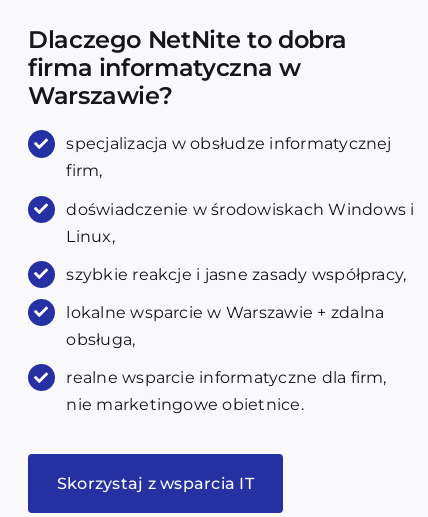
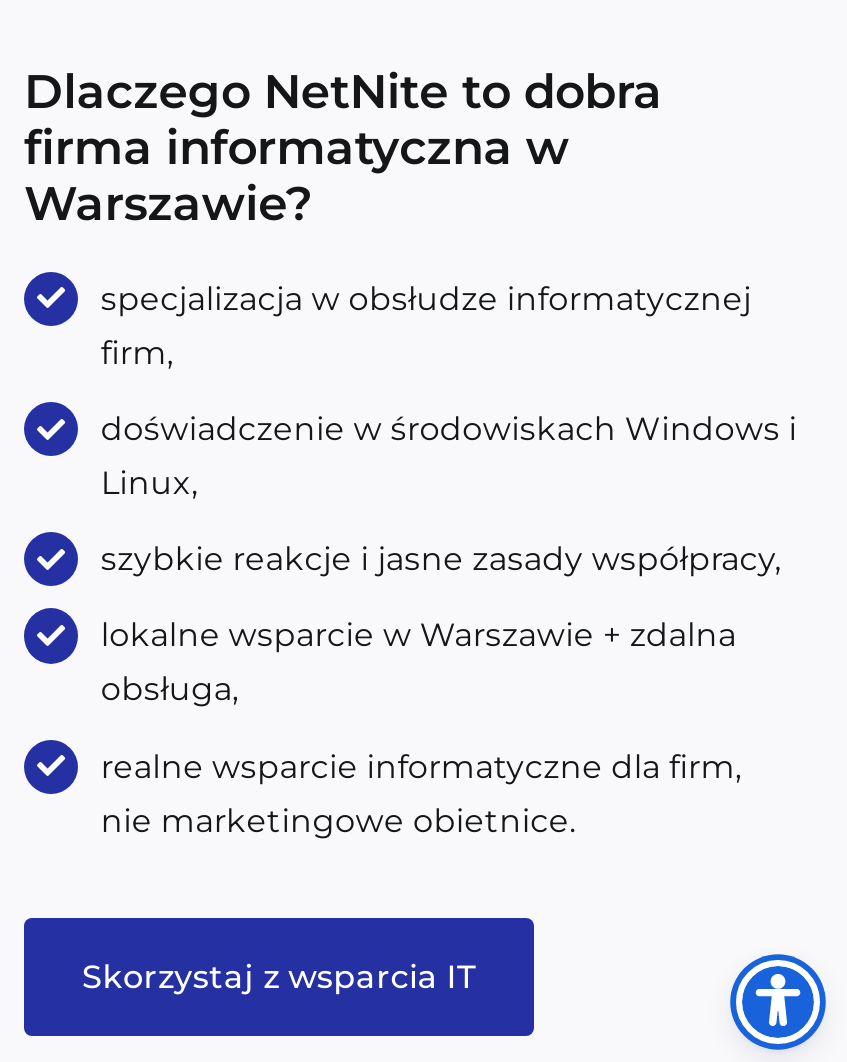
+ [image]
